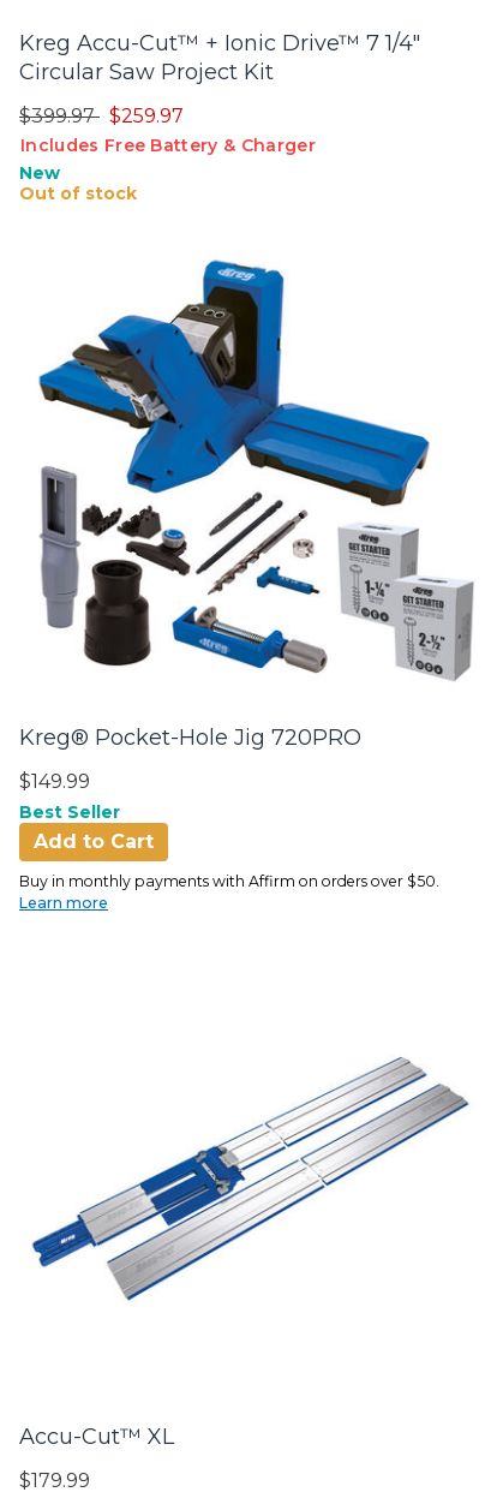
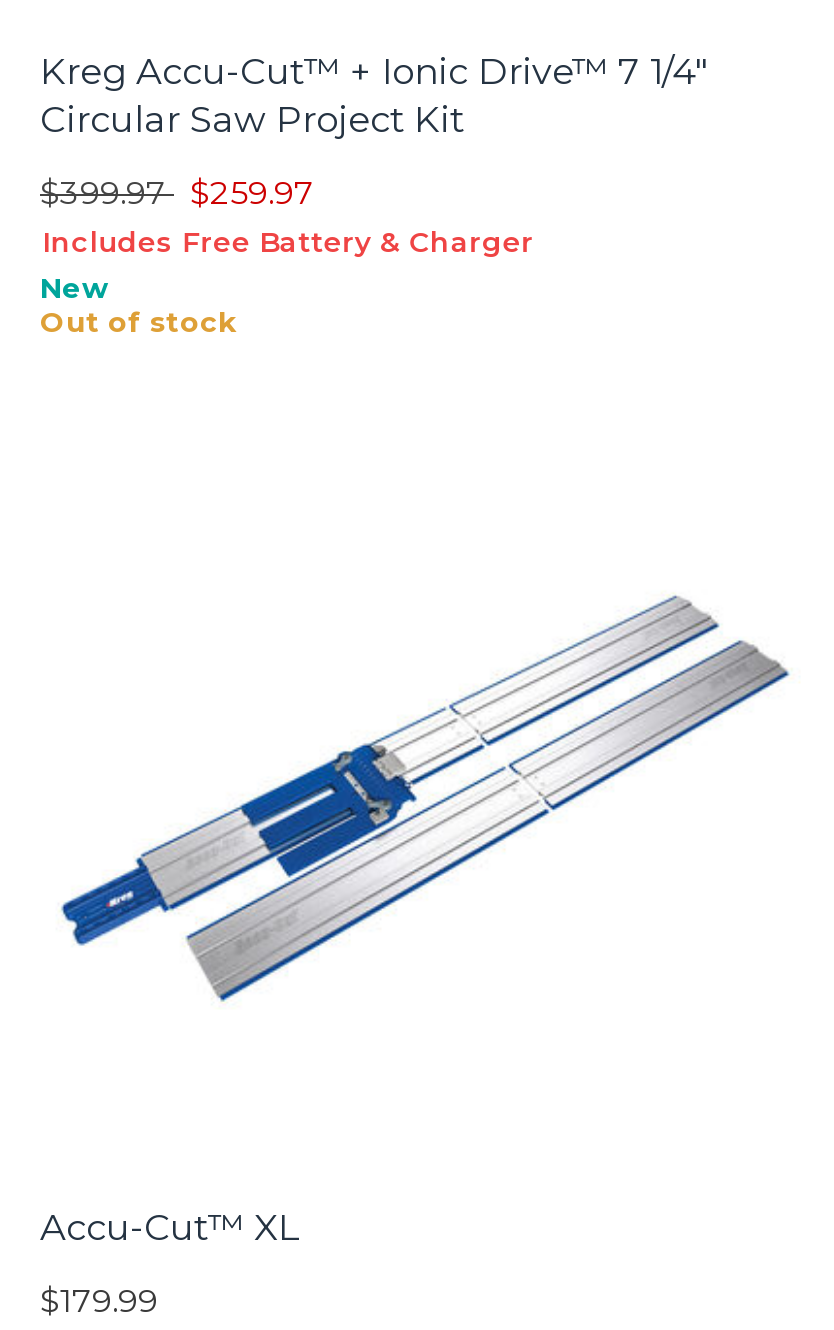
- [image]
- Kreg® Pocket-Hole Jig 720PRO
- $149.99
- Best Seller
- Add to Cart
- Buy in monthly payments with Affirm on orders over $50.
- Learn more
